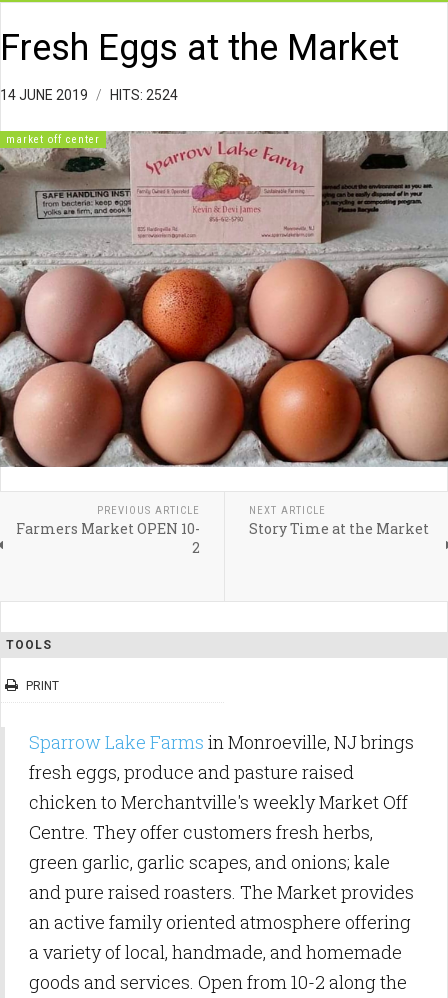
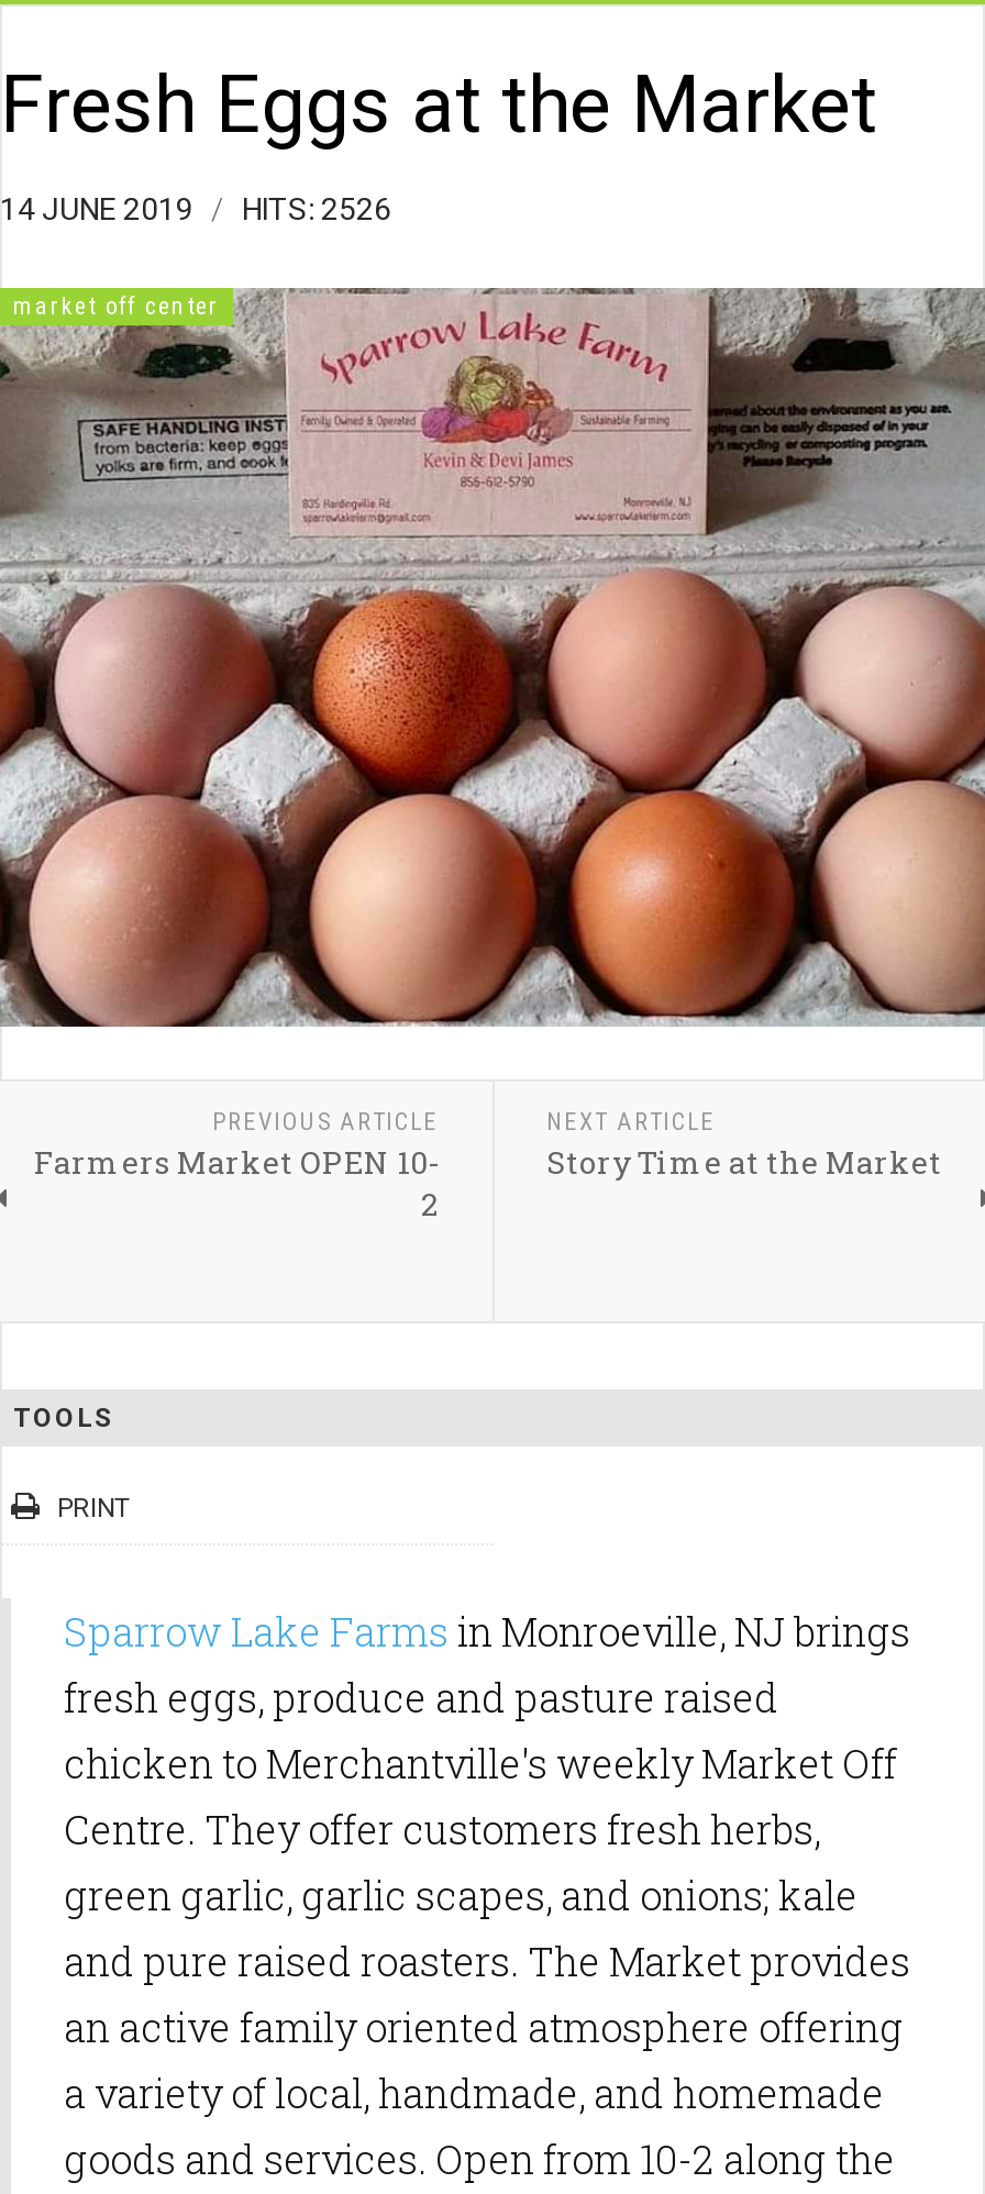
- 14 JUNE 2019 HITS: 2524
+ 14 JUNE 2019 HITS: 2526
